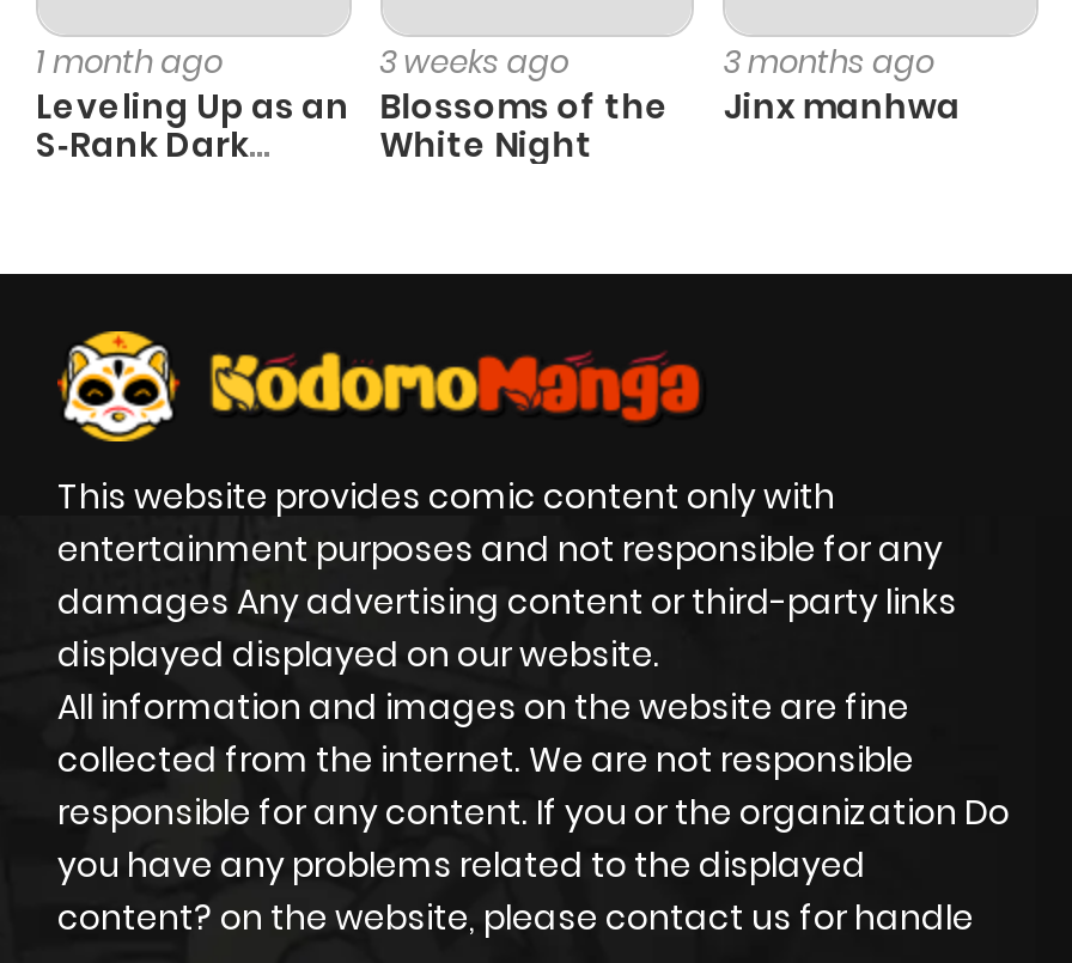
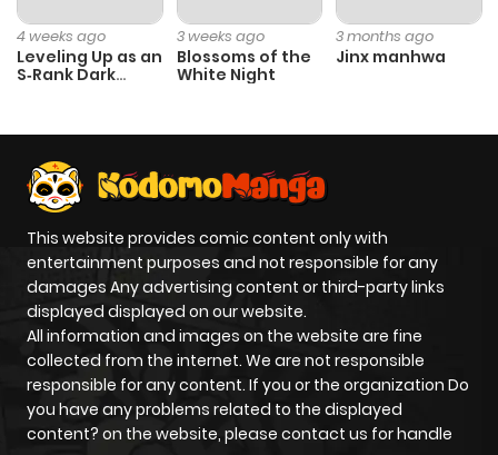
- 1 month ago
+ 4 weeks ago
